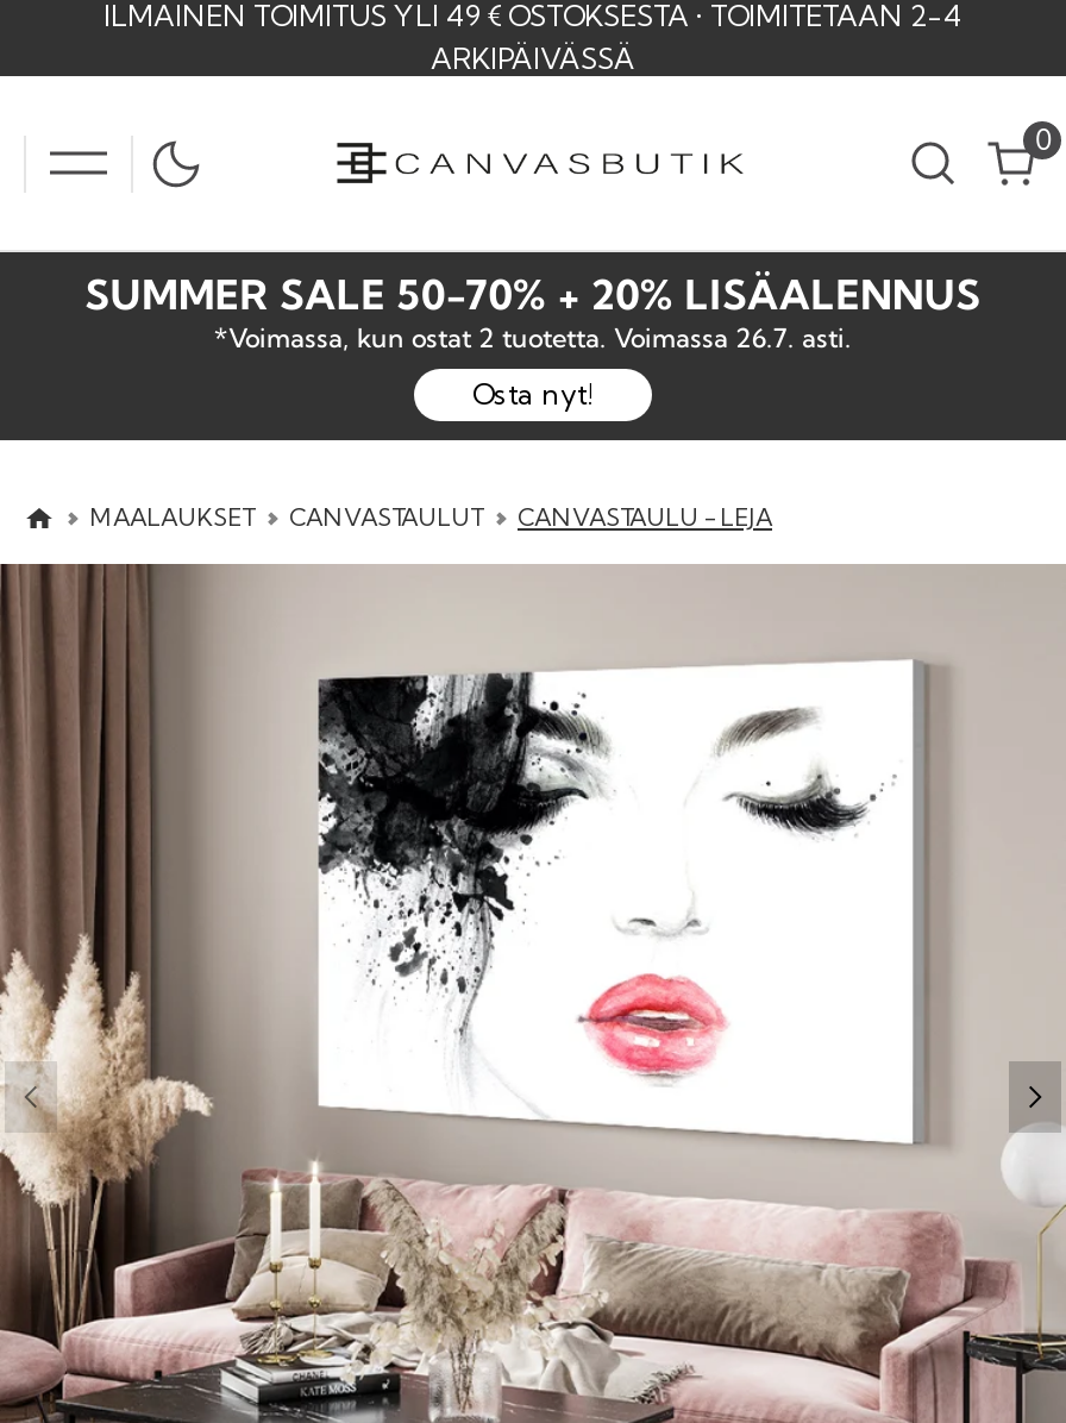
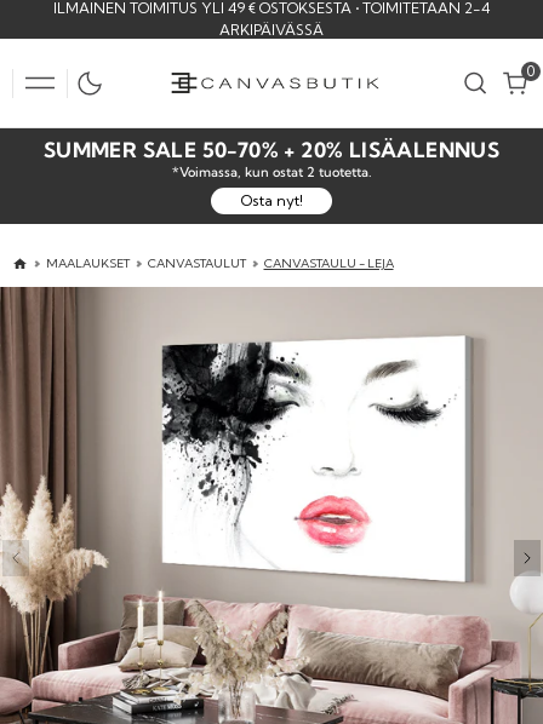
- *Voimassa, kun ostat 2 tuotetta. Voimassa 26.7. asti.
+ *Voimassa, kun ostat 2 tuotetta.
